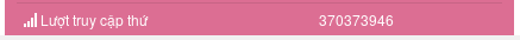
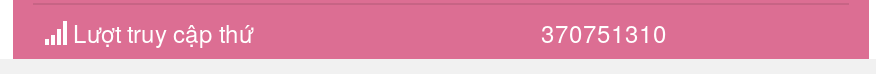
- 370373946
+ 370751310
